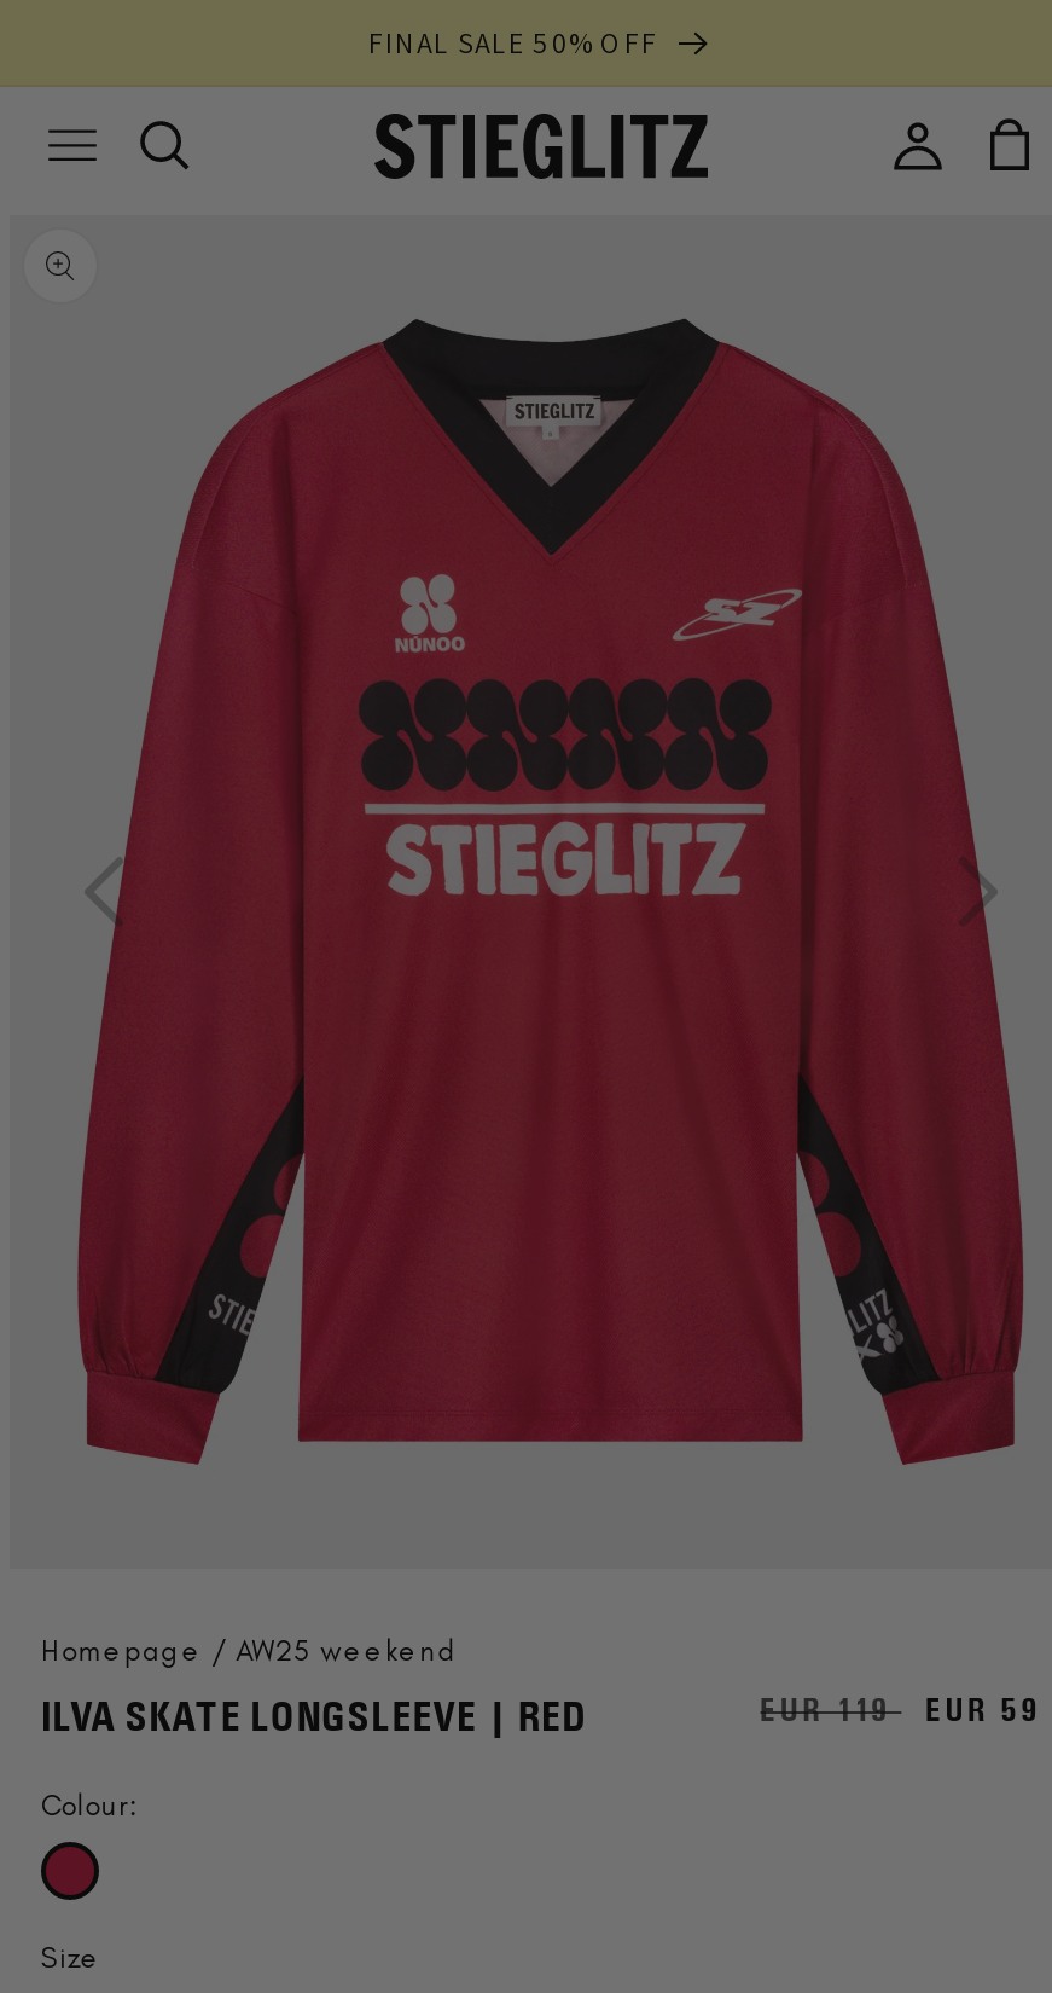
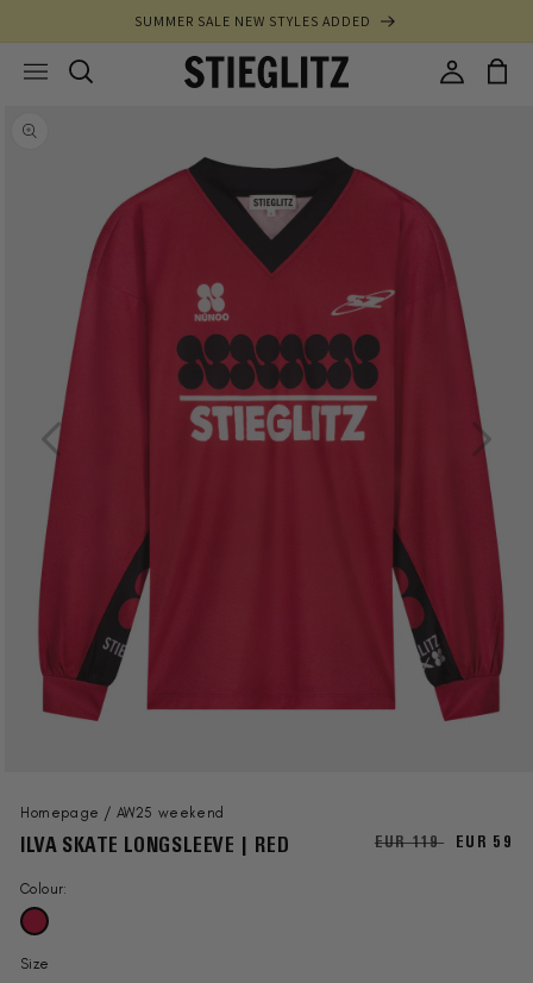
- FINAL SALE 50% OFF
+ SUMMER SALE NEW STYLES ADDED
